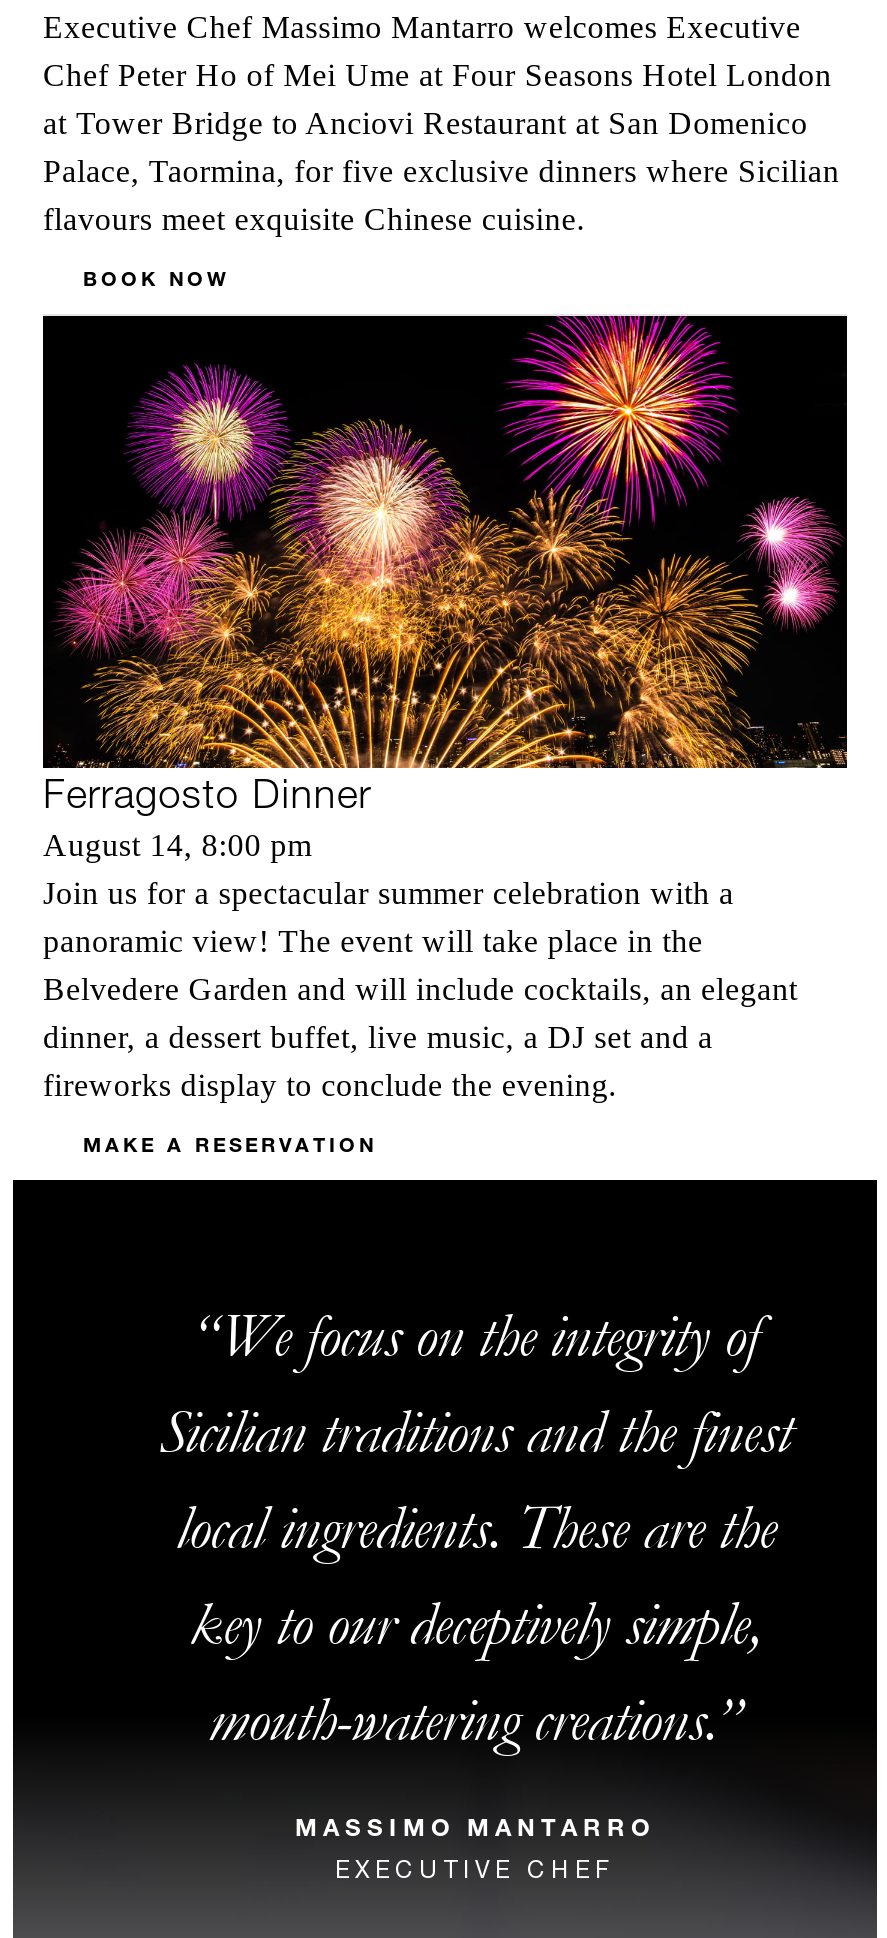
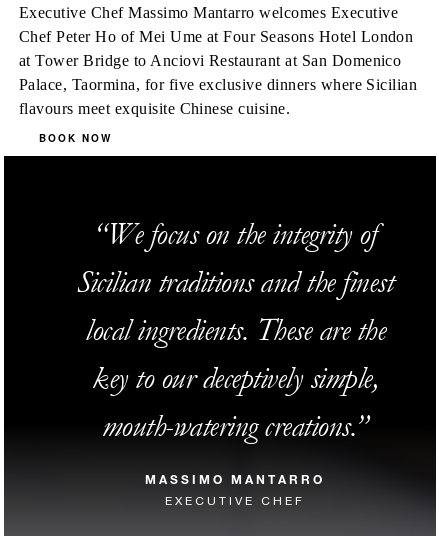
- [image]
- Ferragosto Dinner
- August 14, 8:00 pm
- Join us for a spectacular summer celebration with a
- panoramic view! The event will take place in the
- Belvedere Garden and will include cocktails, an elegant
- dinner, a dessert buffet, live music, a DJ set and a
- fireworks display to conclude the evening.
- MAKE A RESERVATION
